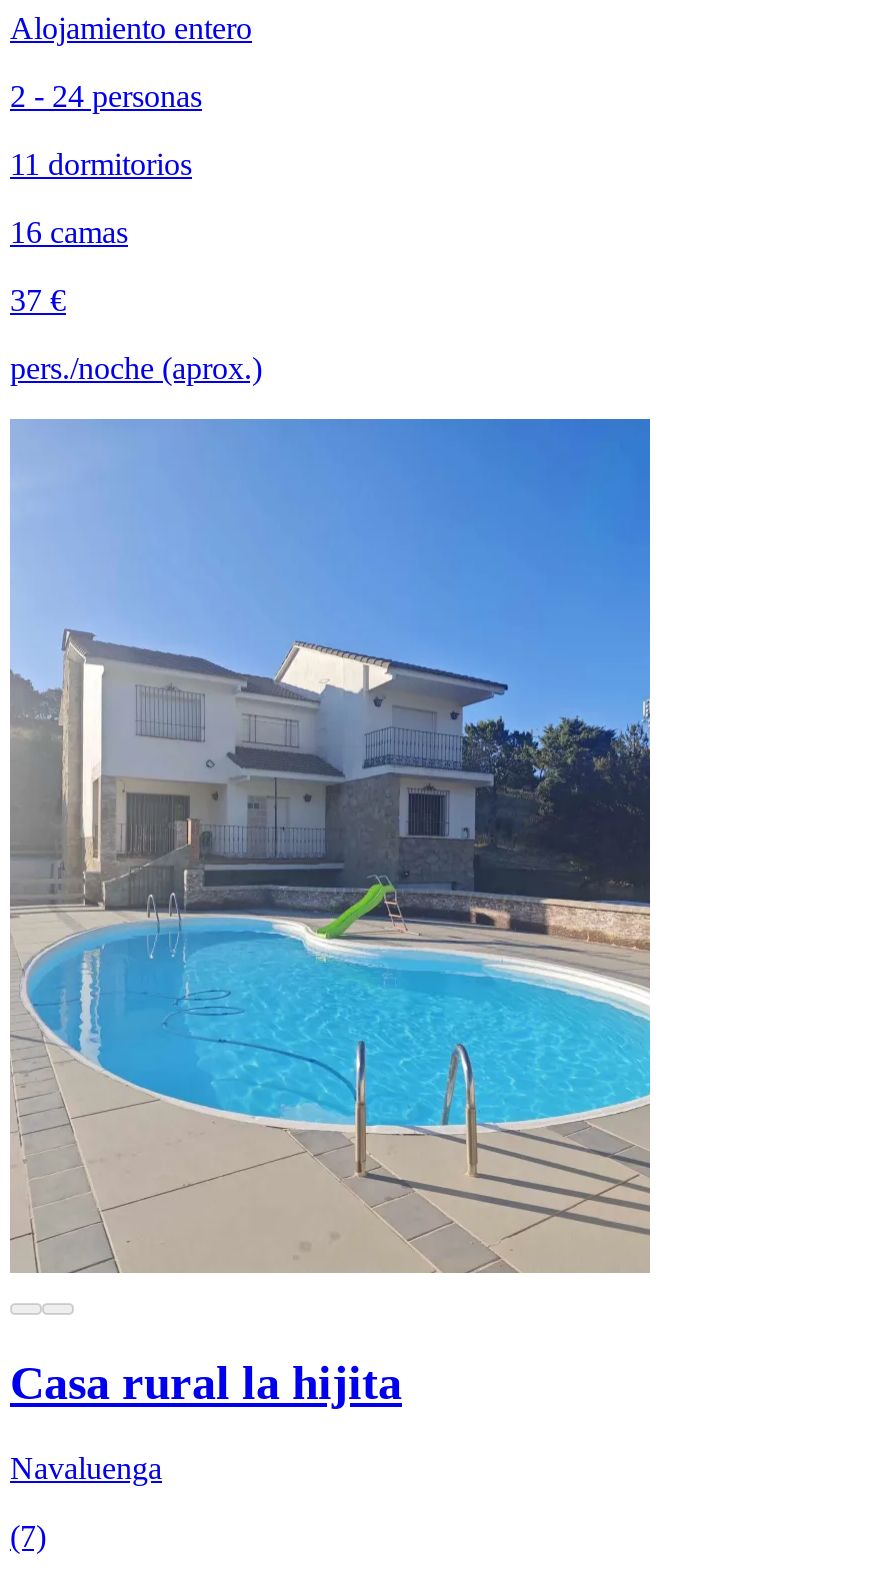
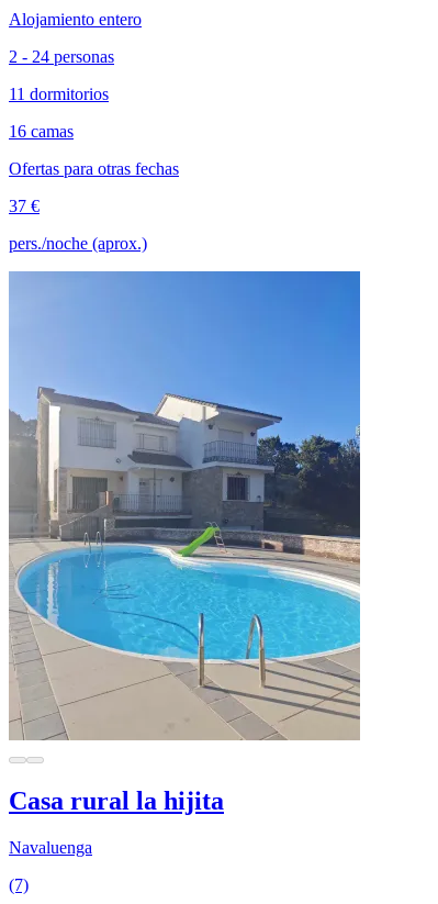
+ Ofertas para otras fechas
